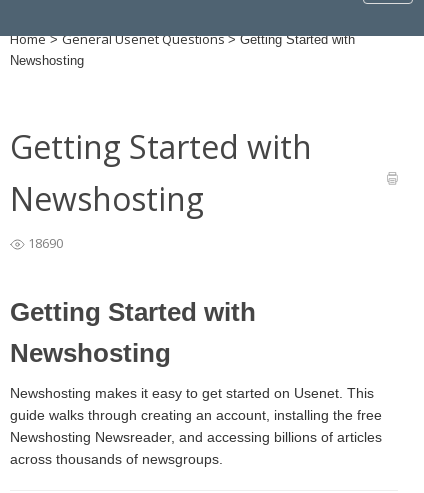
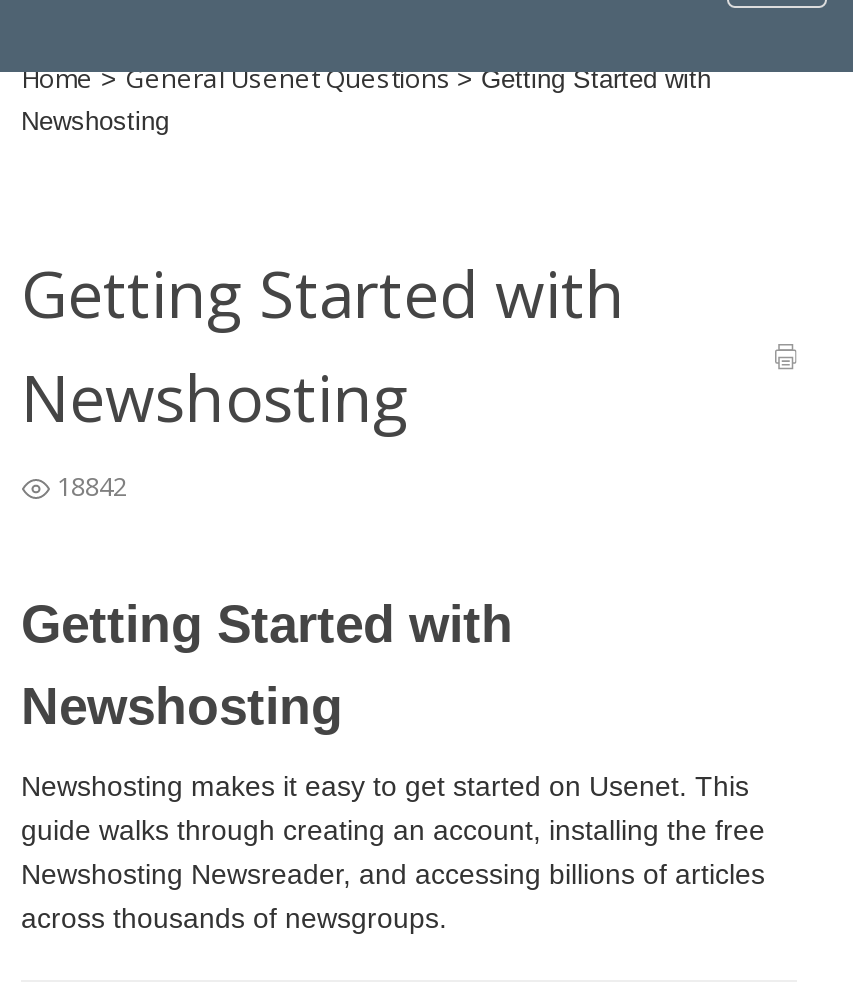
- 18690
+ 18842
